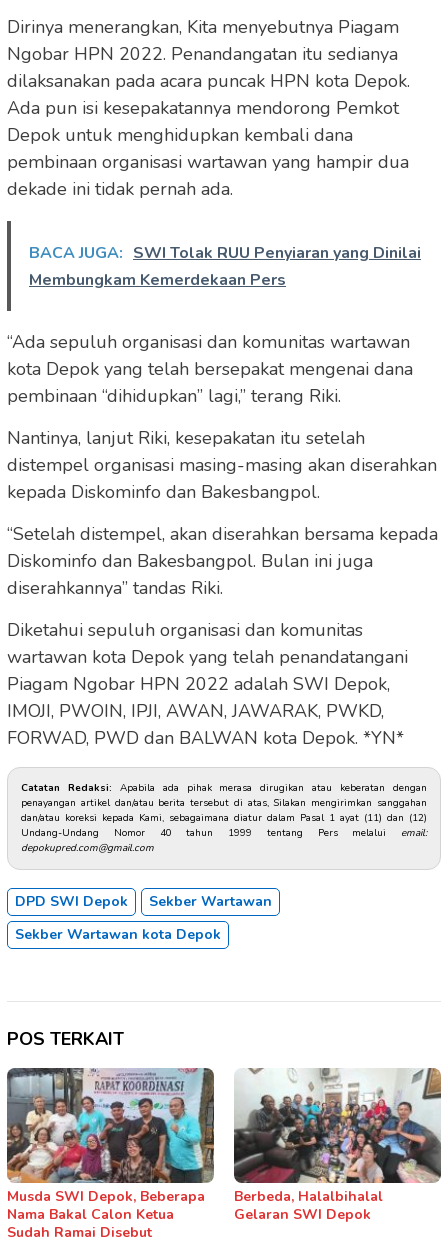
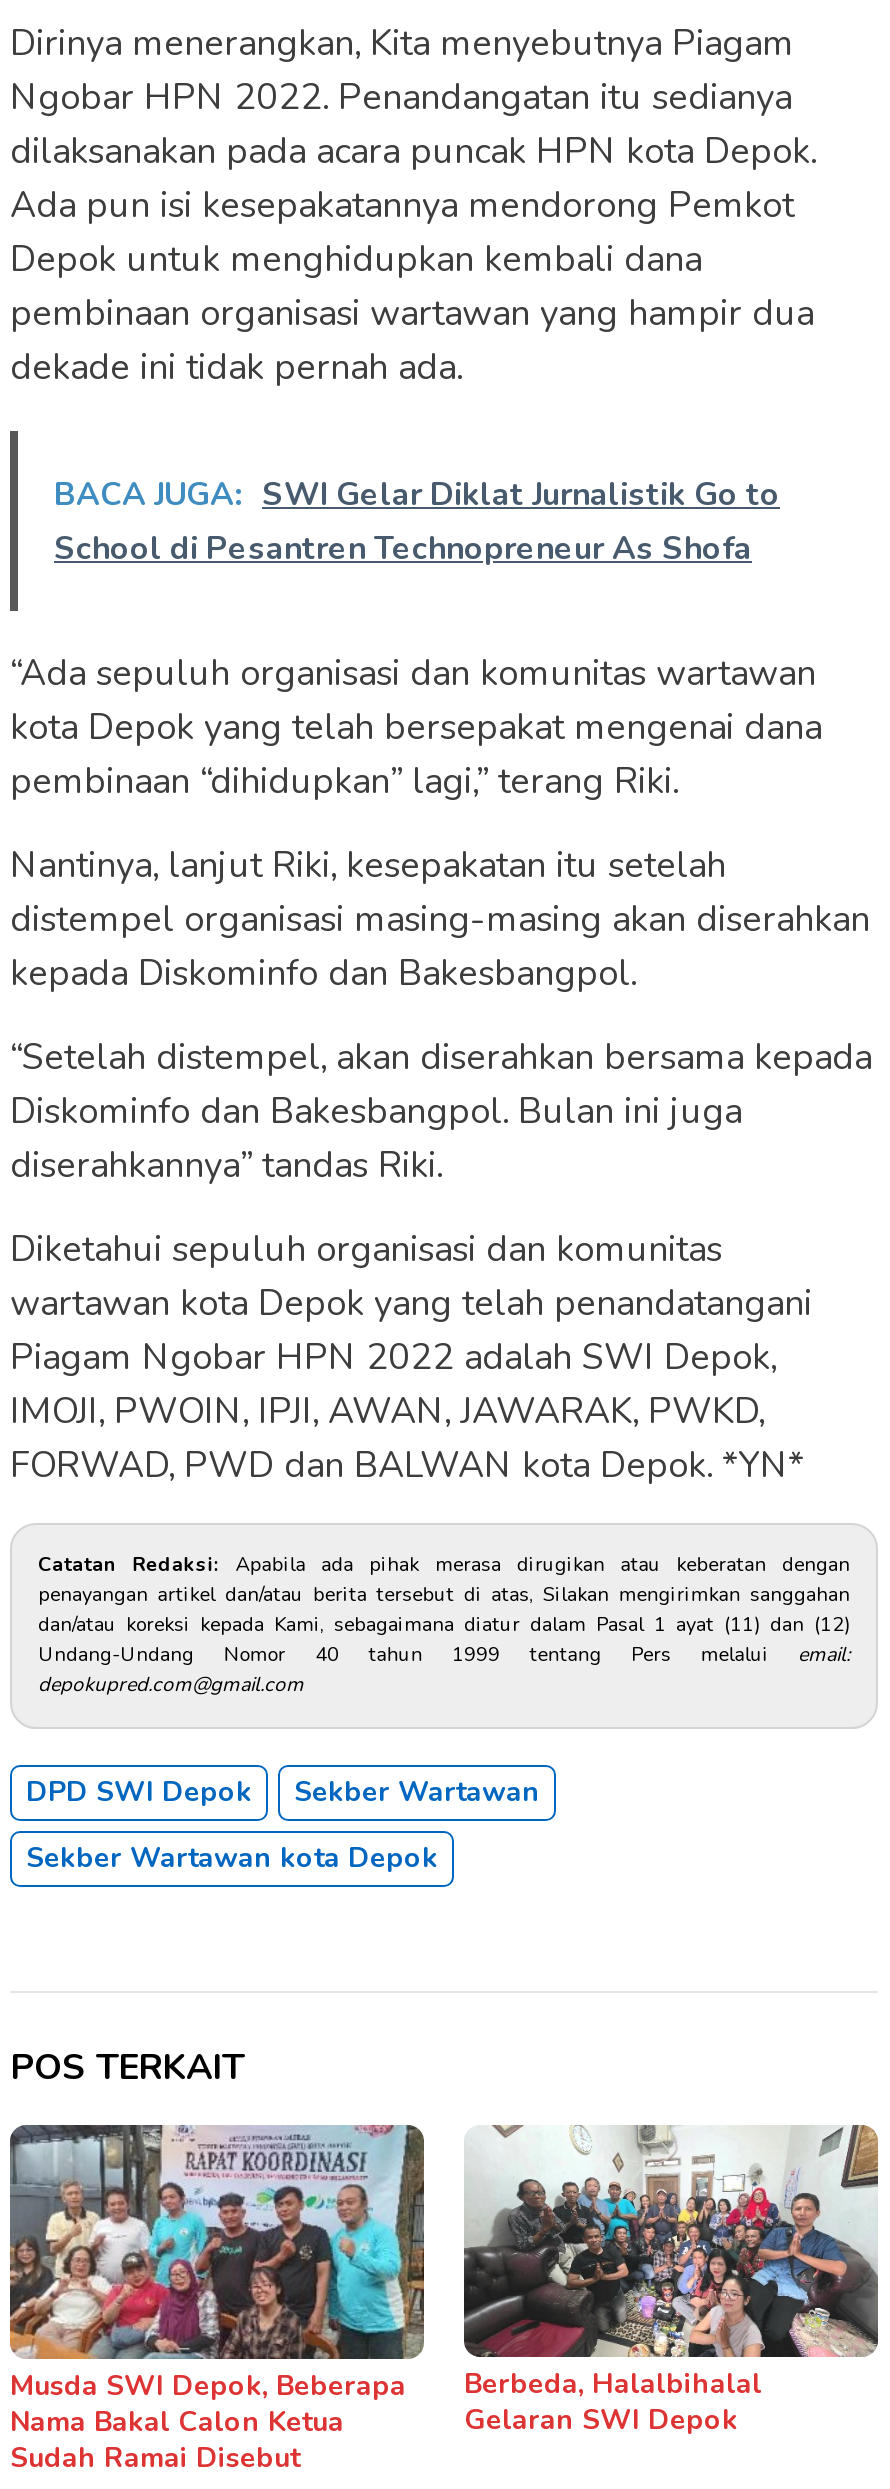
- BACA JUGA: SWI Tolak RUU Penyiaran yang Dinilai
- Membungkam Kemerdekaan Pers
+ BACA JUGA: SWI Gelar Diklat Jurnalistik Go to
+ School di Pesantren Technopreneur As Shofa
